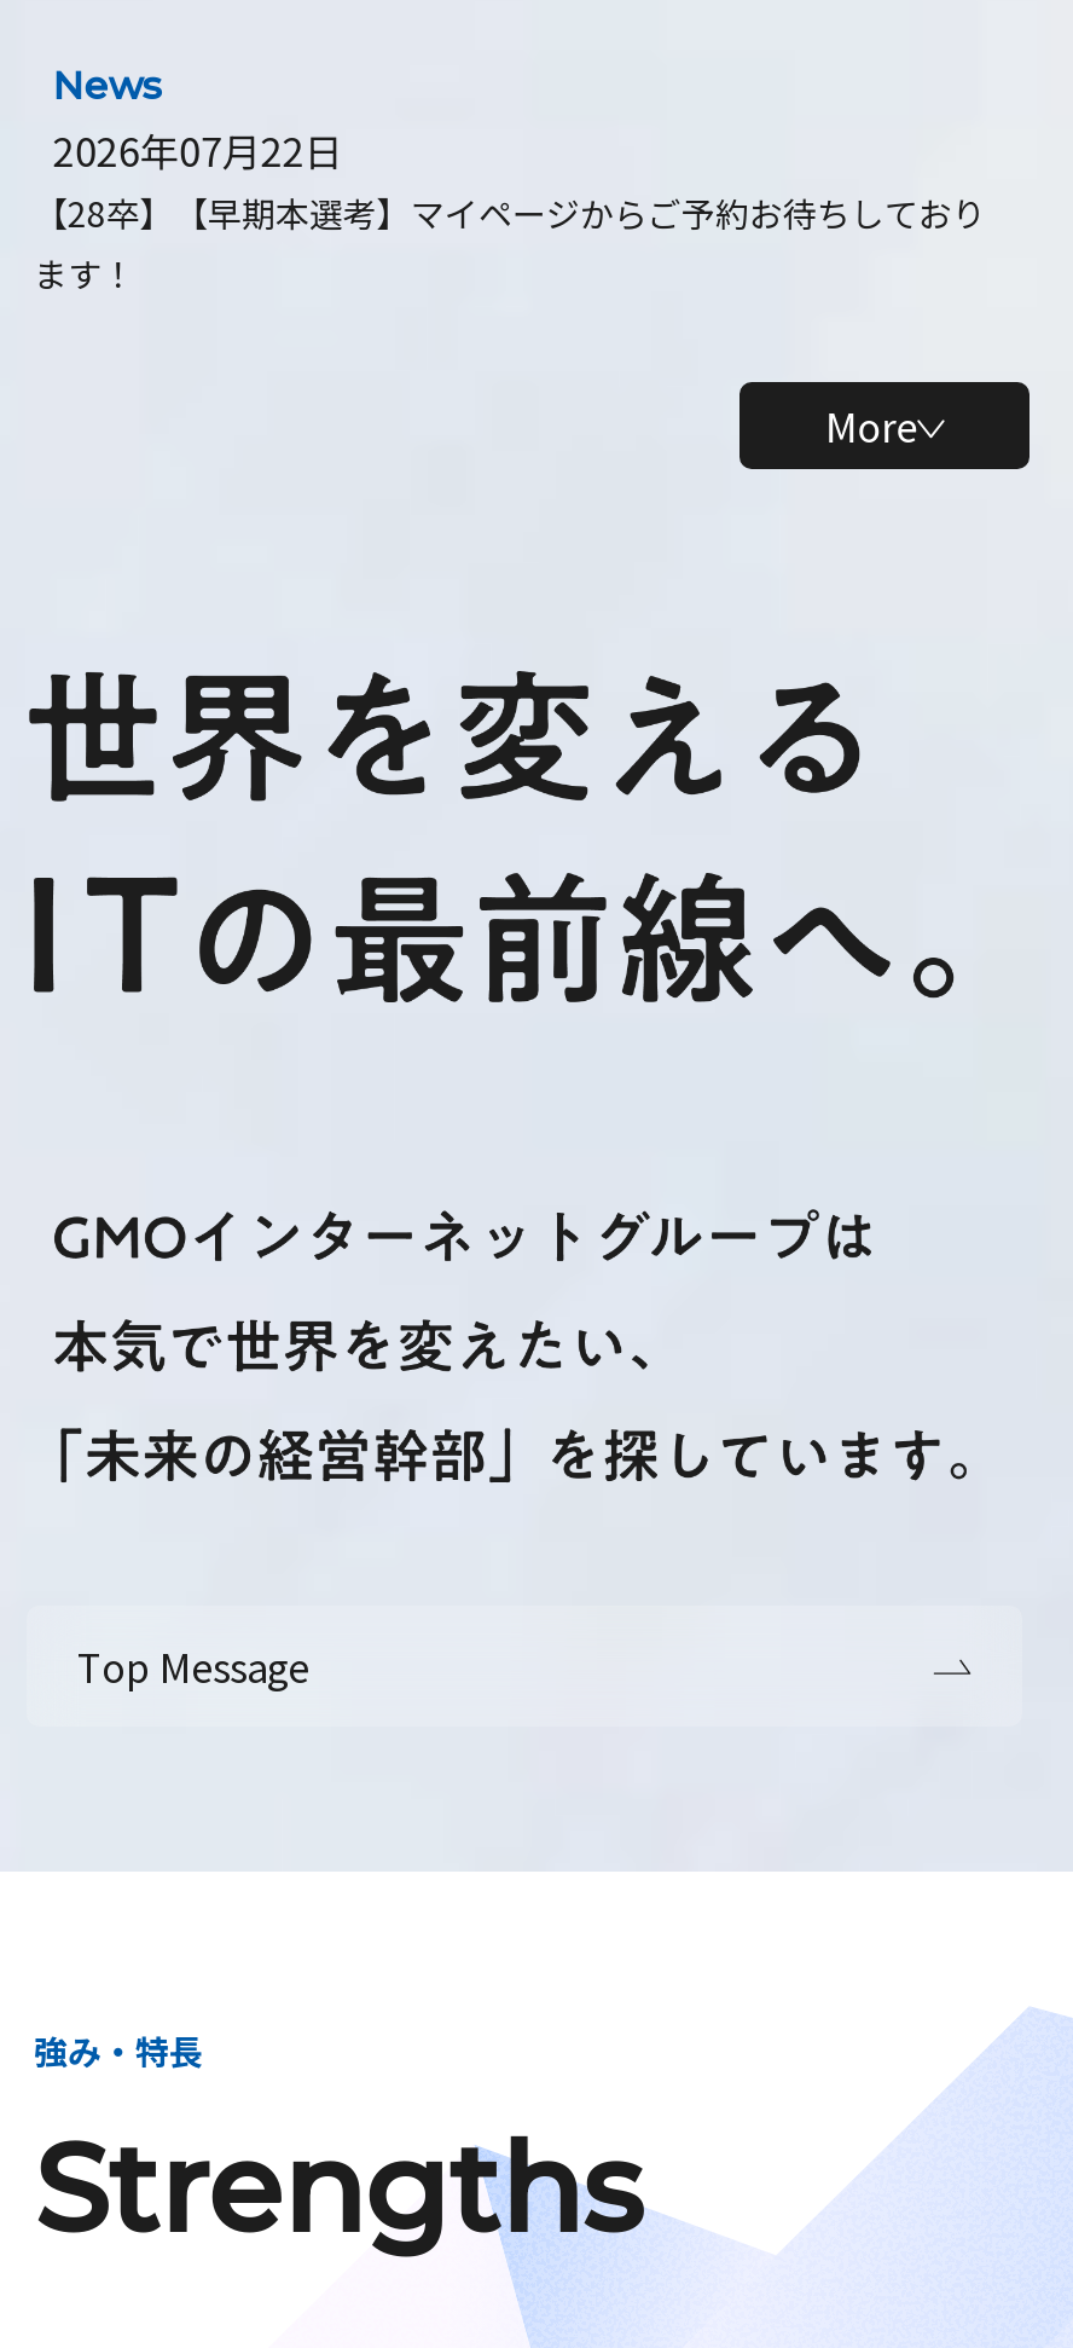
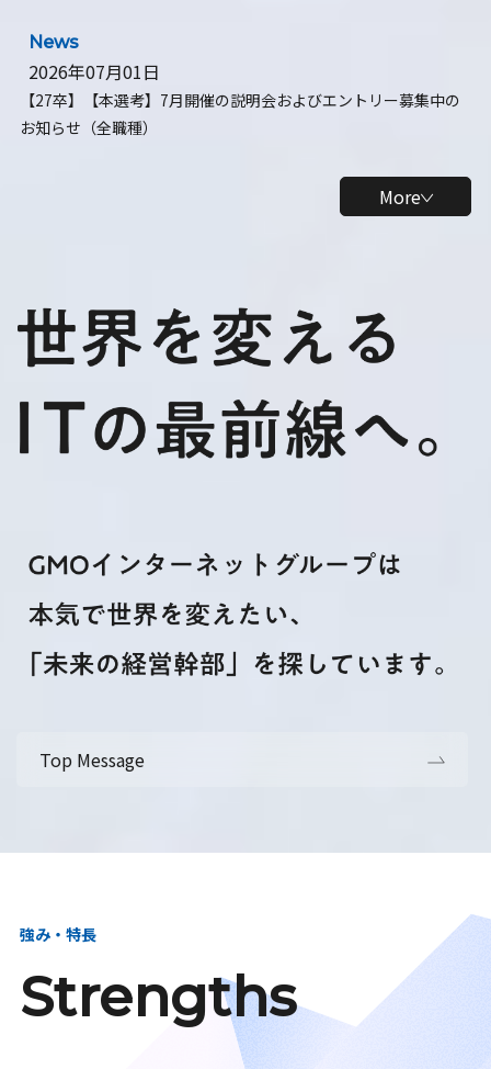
- 2026年07月22日
- 【28卒】【早期本選考】マイページからご予約お待ちしており
- ます！
+ 2026年07月01日
+ 【27卒】【本選考】7月開催の説明会およびエントリー募集中の
+ お知らせ（全職種）
